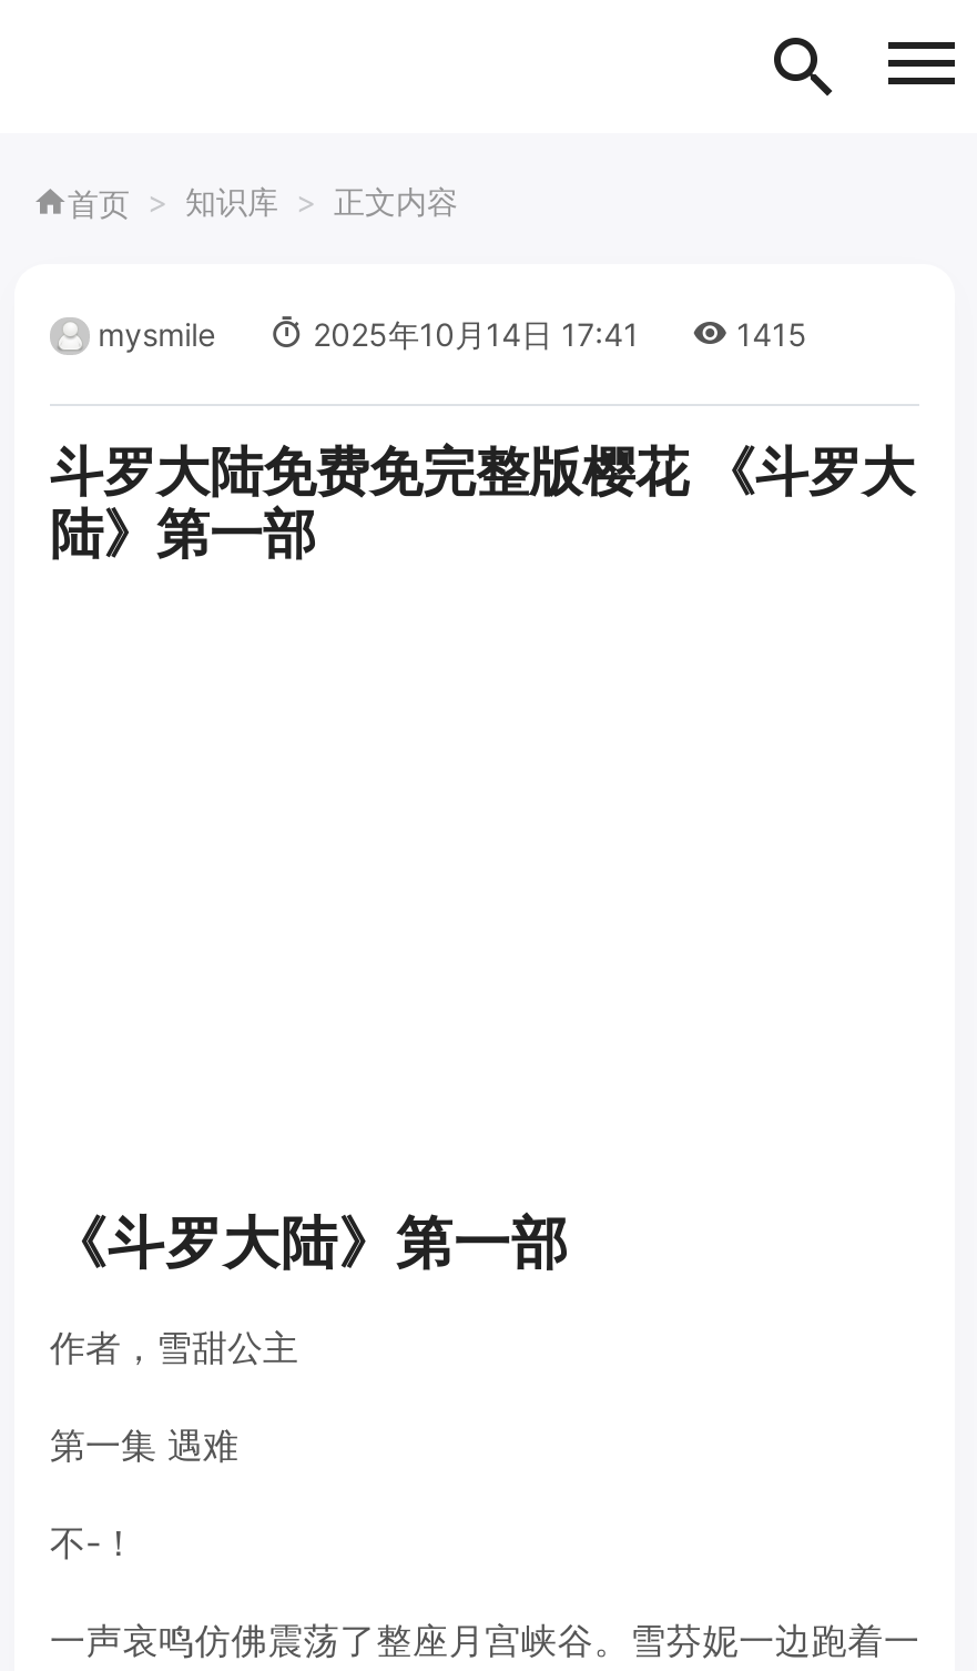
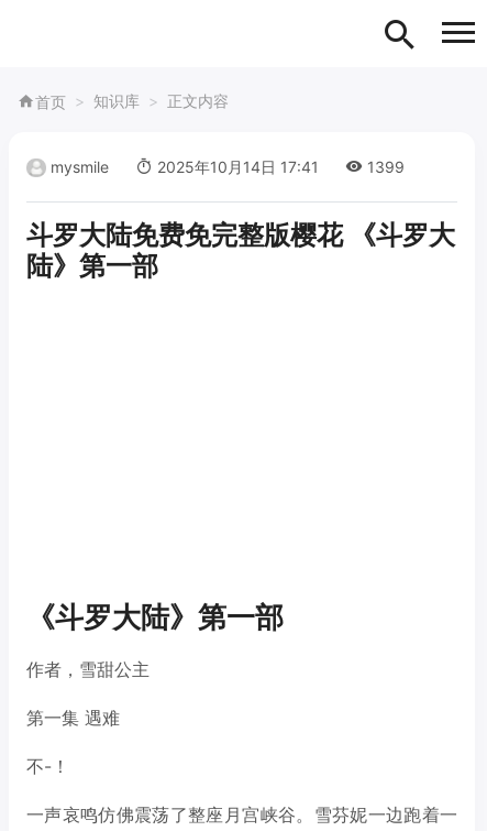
- 1415
+ 1399
